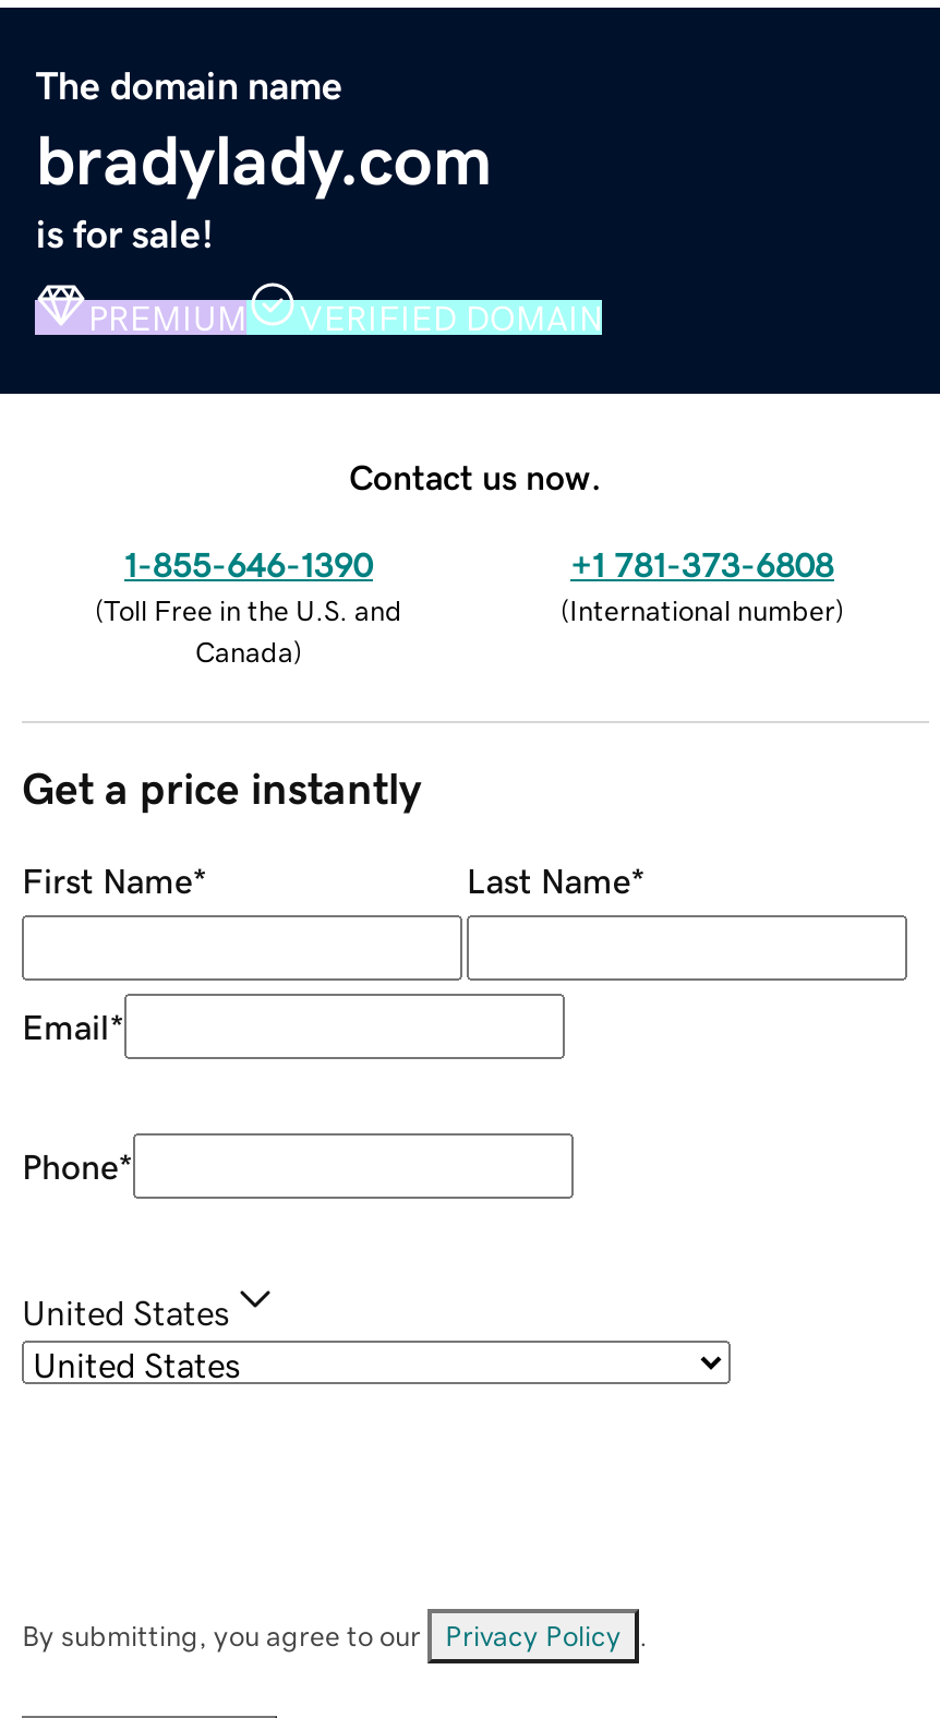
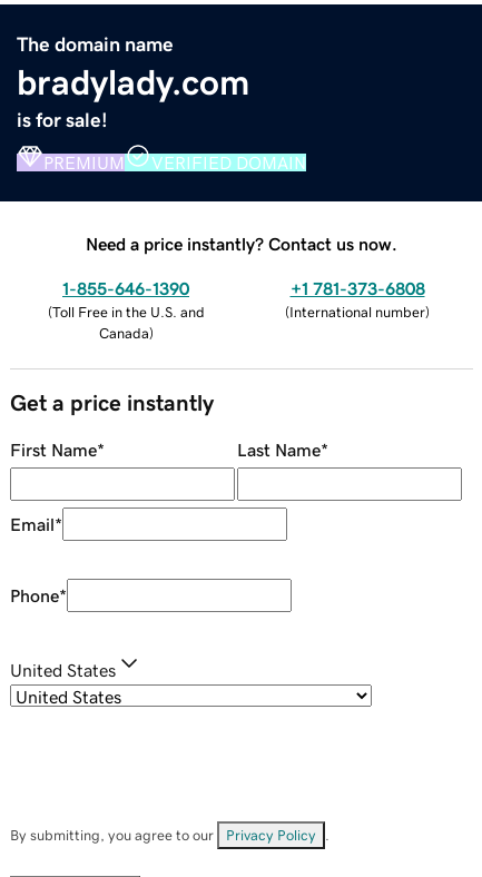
- Contact us now.
+ Need a price instantly? Contact us now.
